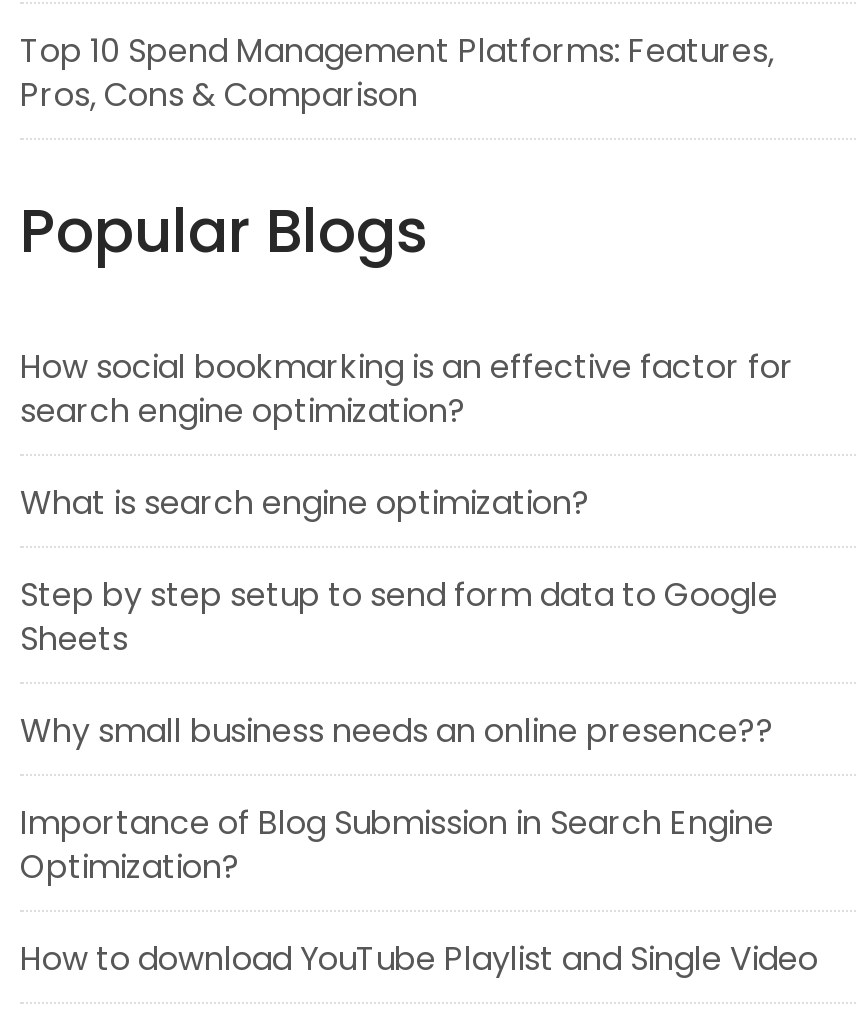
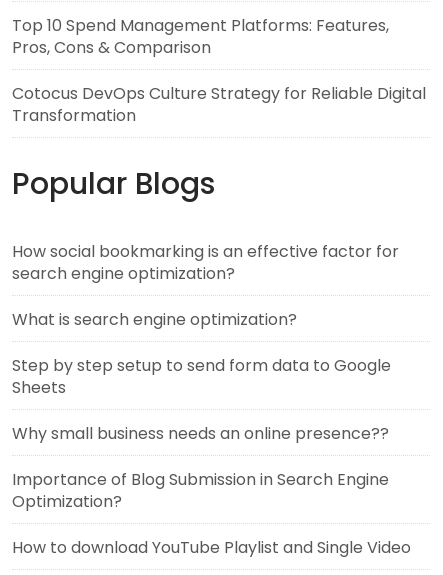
+ Cotocus DevOps Culture Strategy for Reliable Digital
+ Transformation
